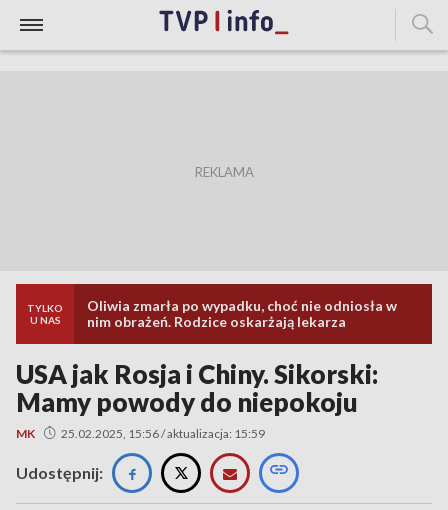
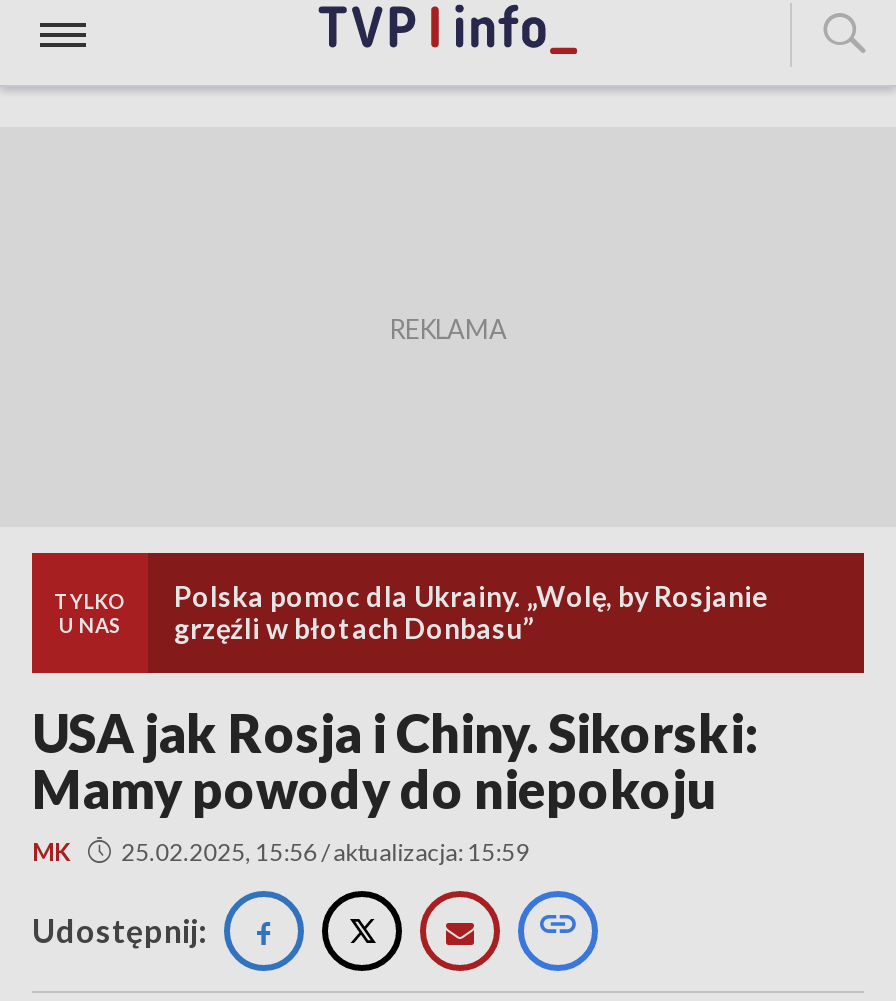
- Oliwia zmarła po wypadku, choć nie odniosła w
- nim obrażeń. Rodzice oskarżają lekarza
+ Polska pomoc dla Ukrainy. „Wolę, by Rosjanie
+ grzęźli w błotach Donbasu”
